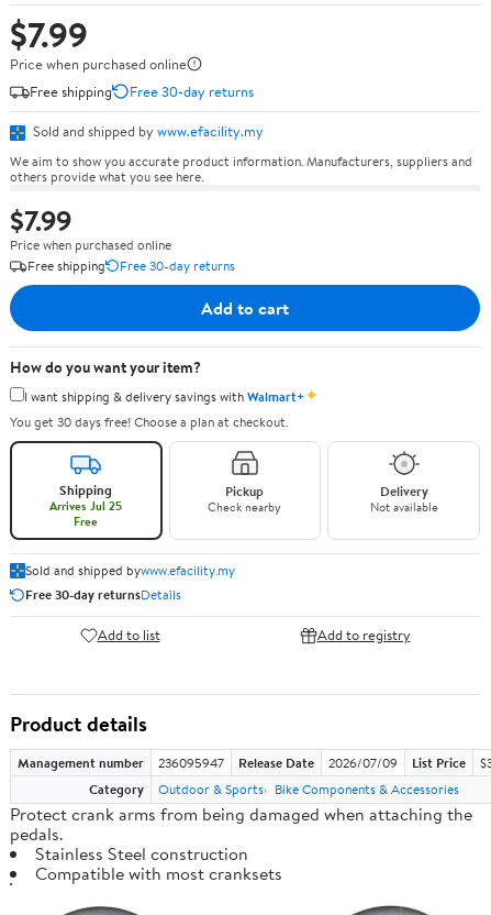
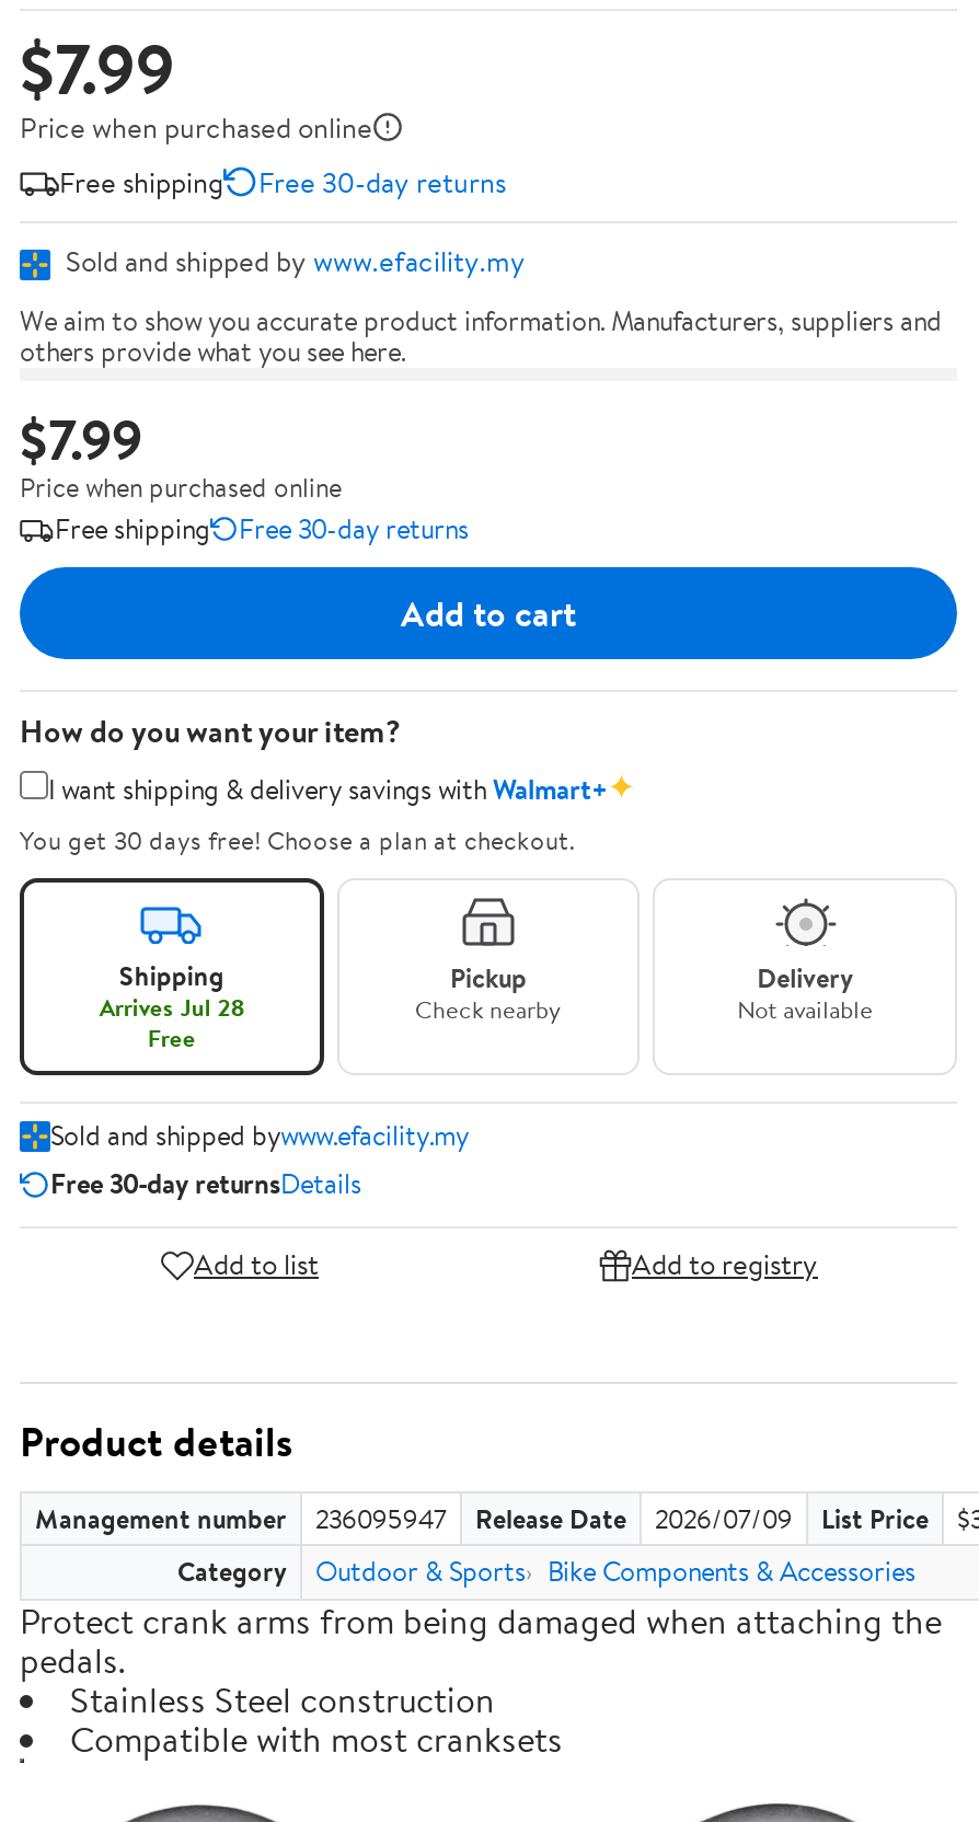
- Arrives Jul 25
+ Arrives Jul 28
